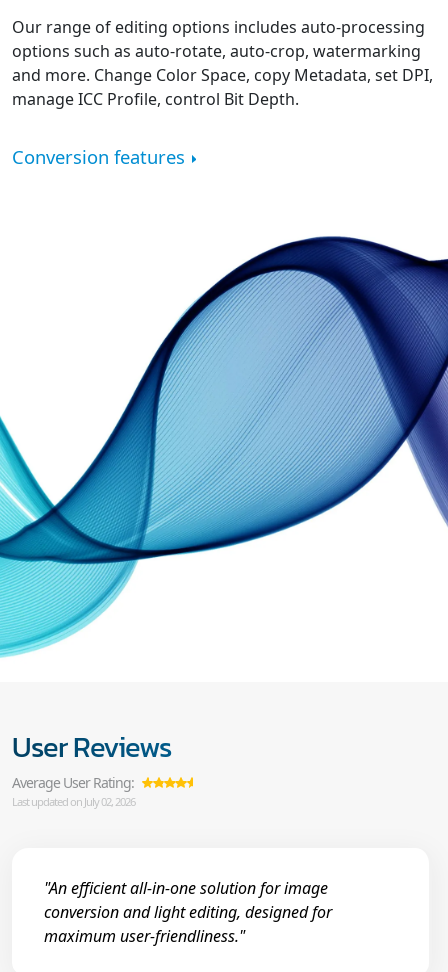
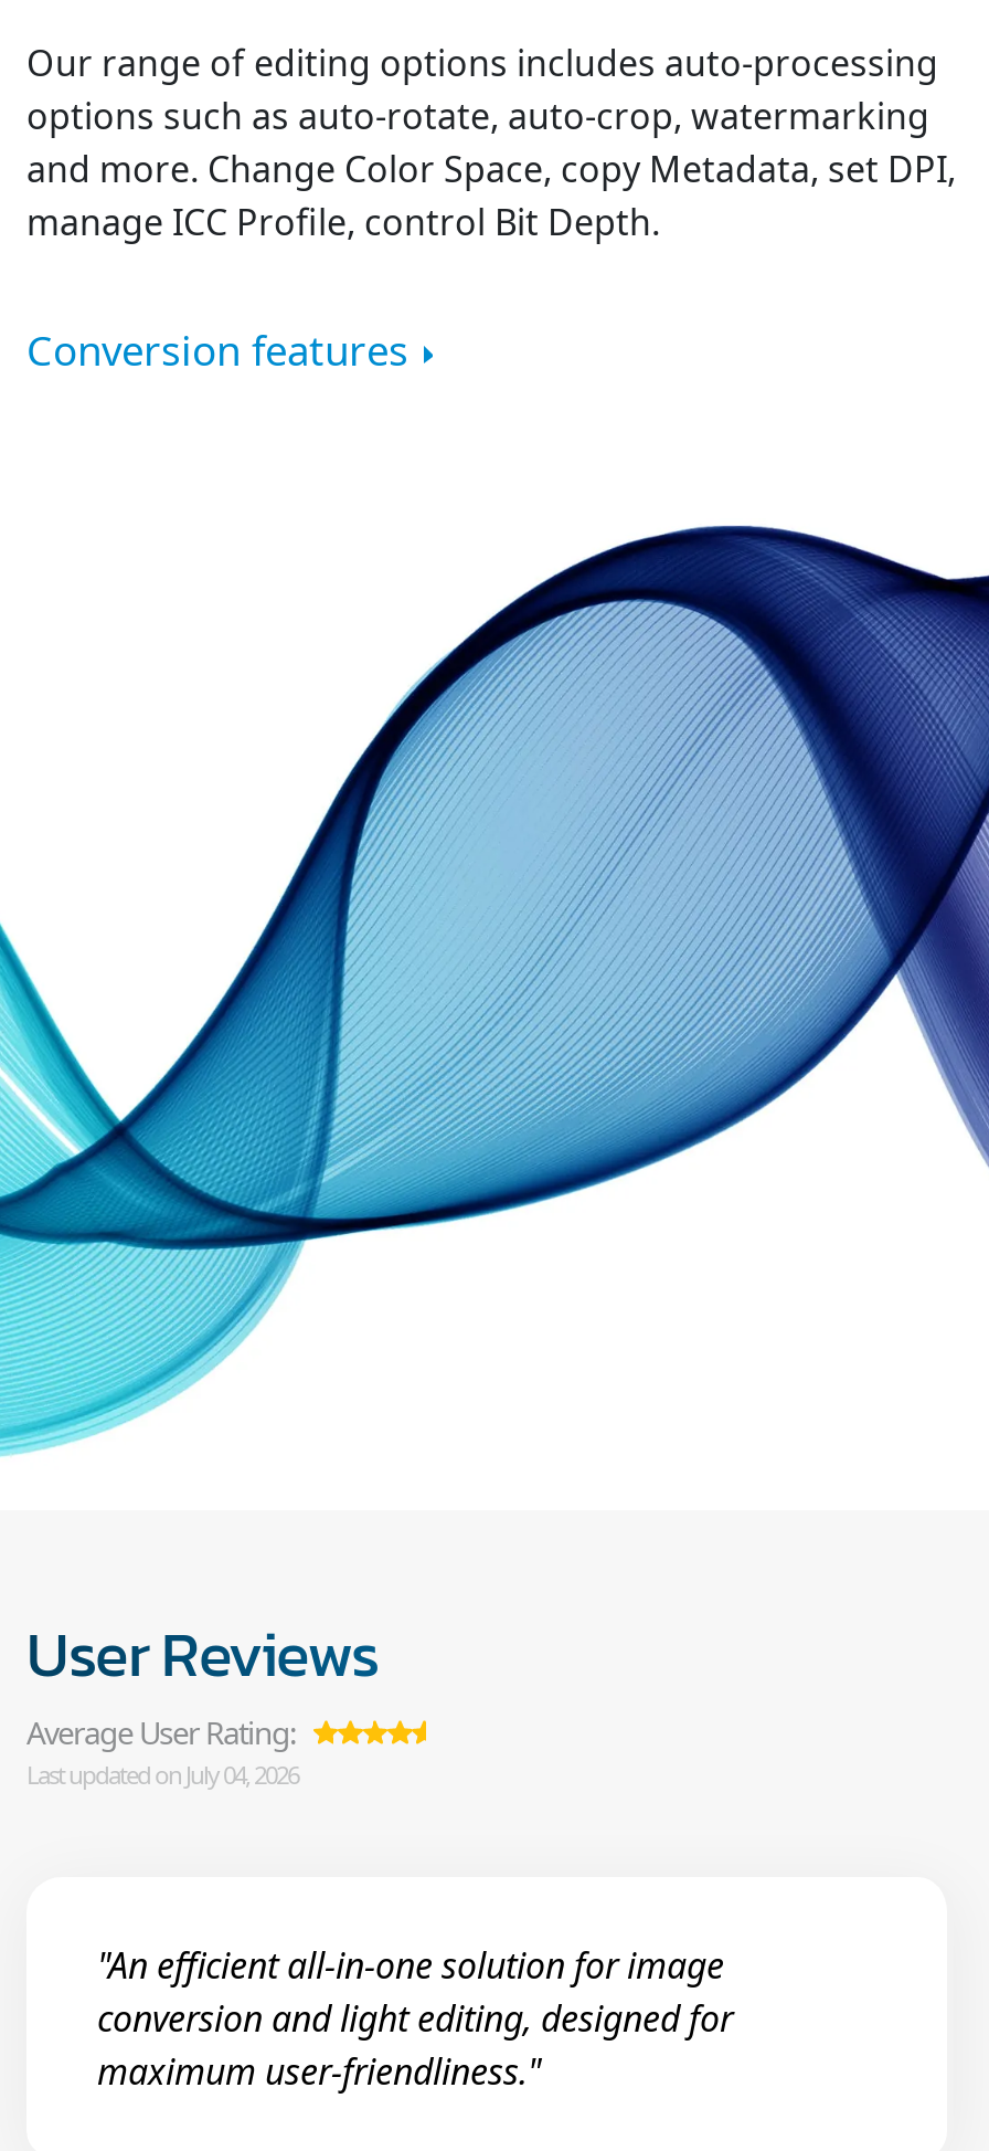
- Last updated on July 02, 2026
+ Last updated on July 04, 2026
